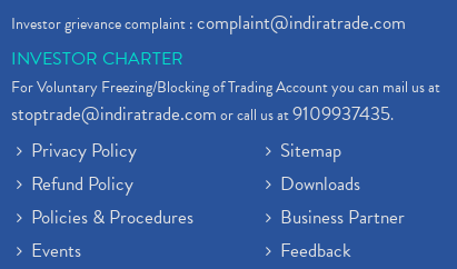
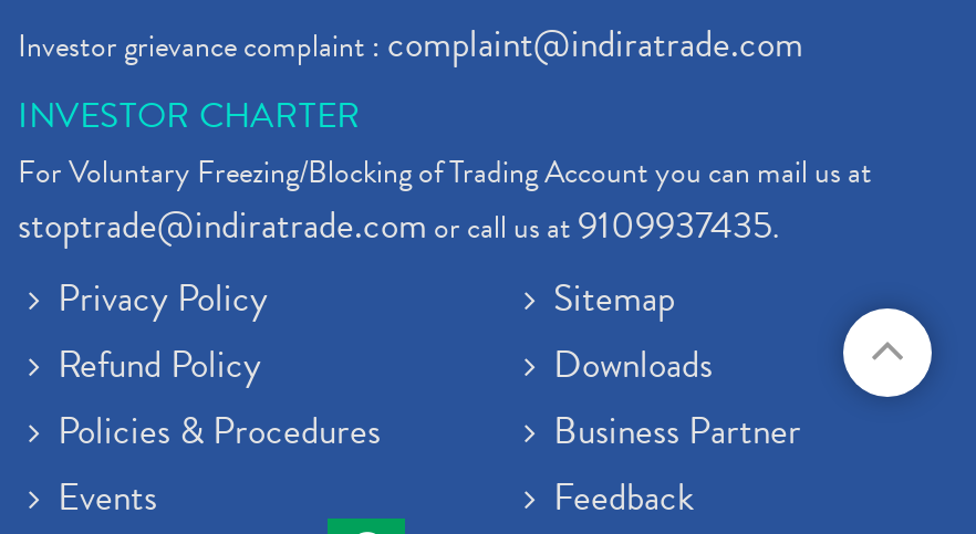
+ [image]
